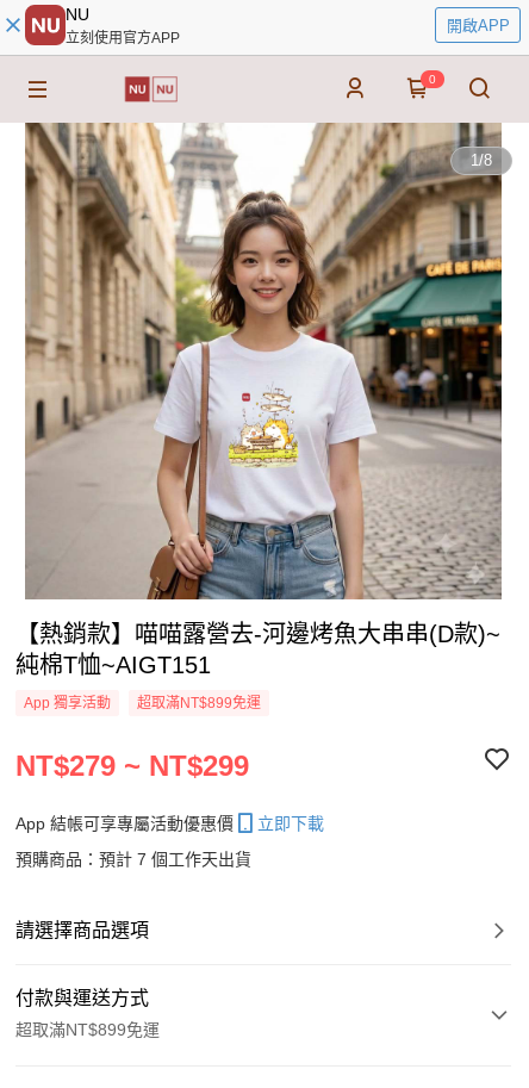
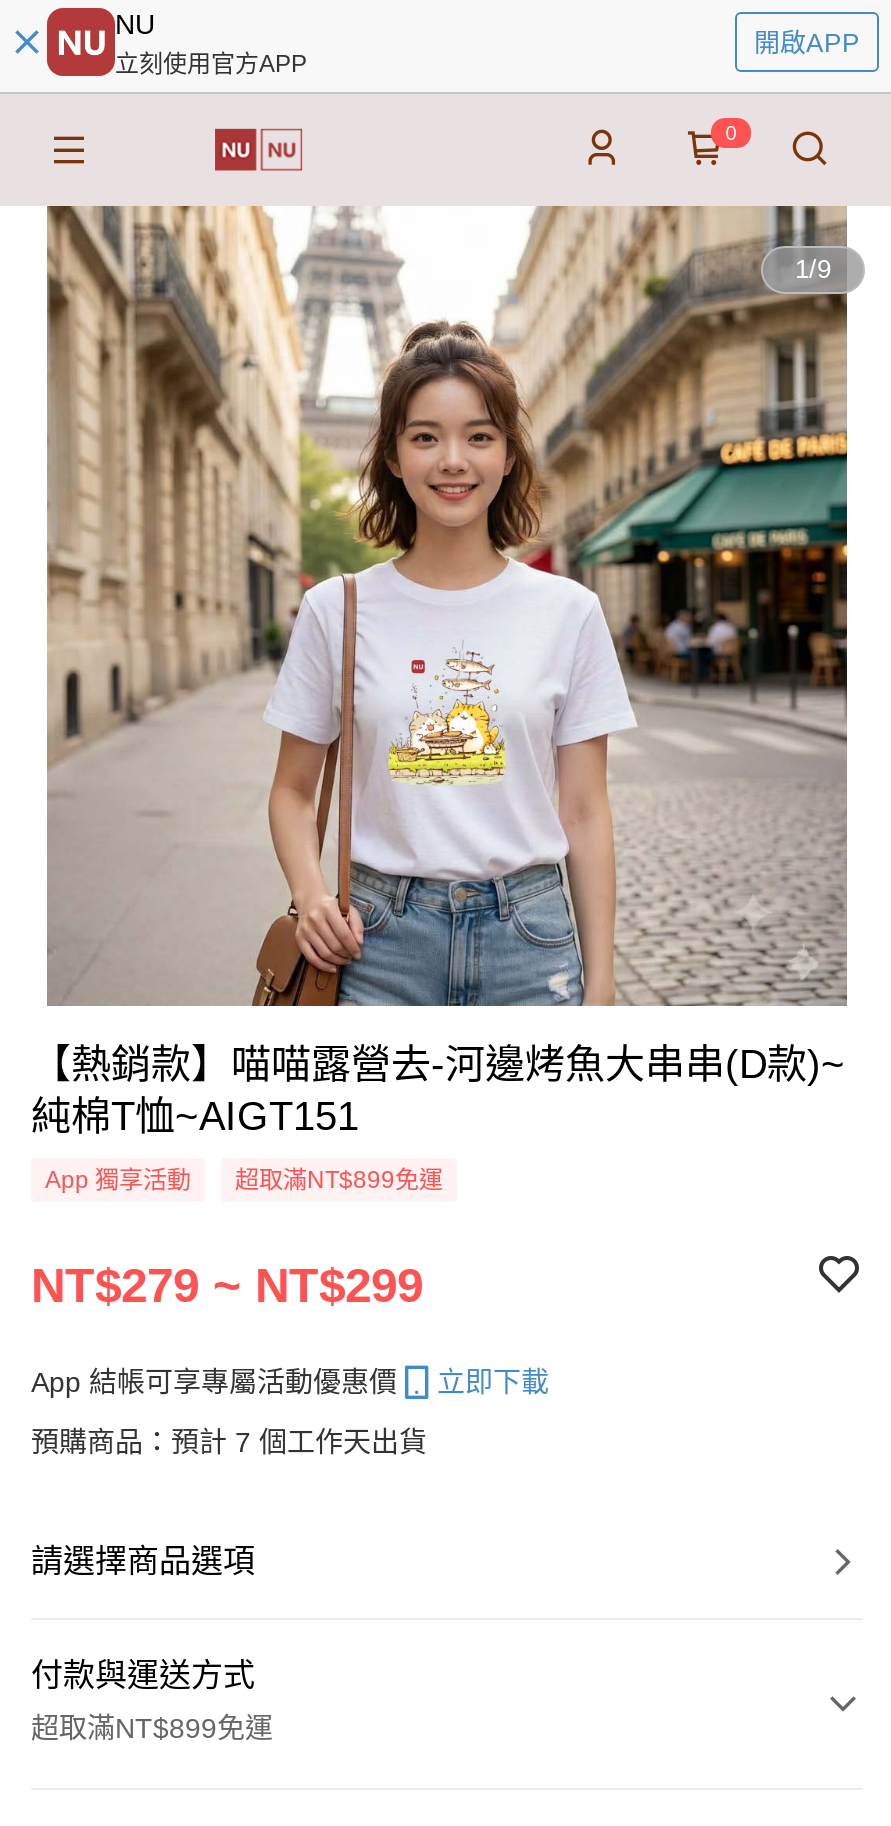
- 1/8
+ 1/9
